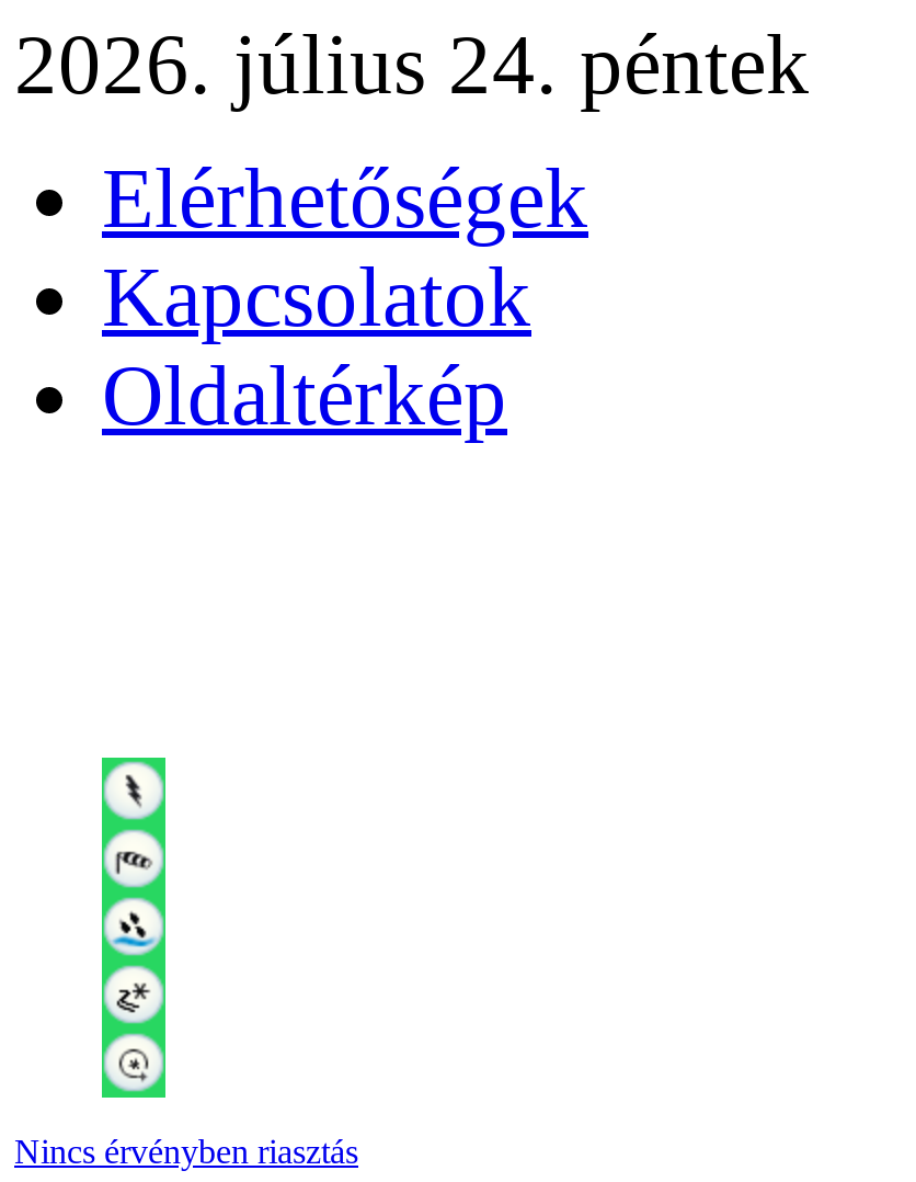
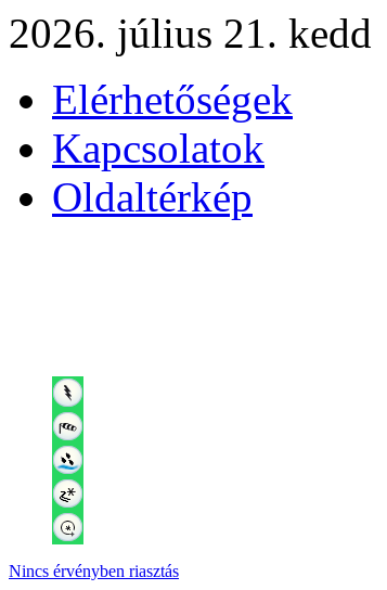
- 2026. július 24. péntek
+ 2026. július 21. kedd
